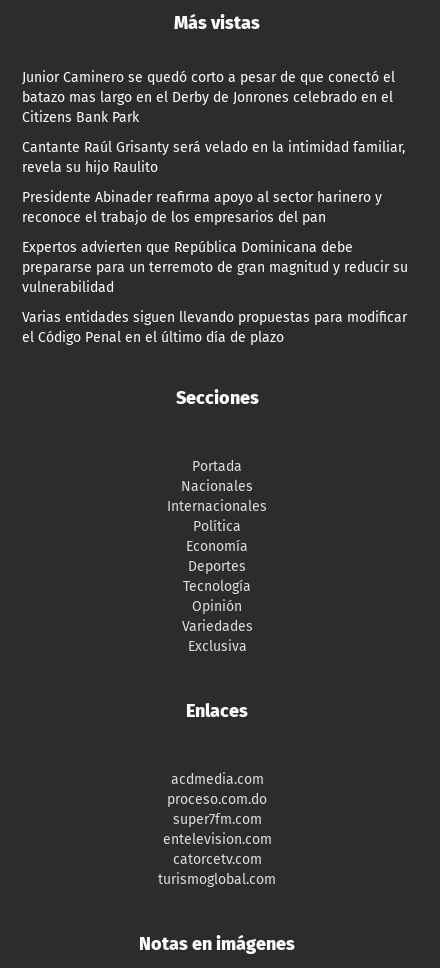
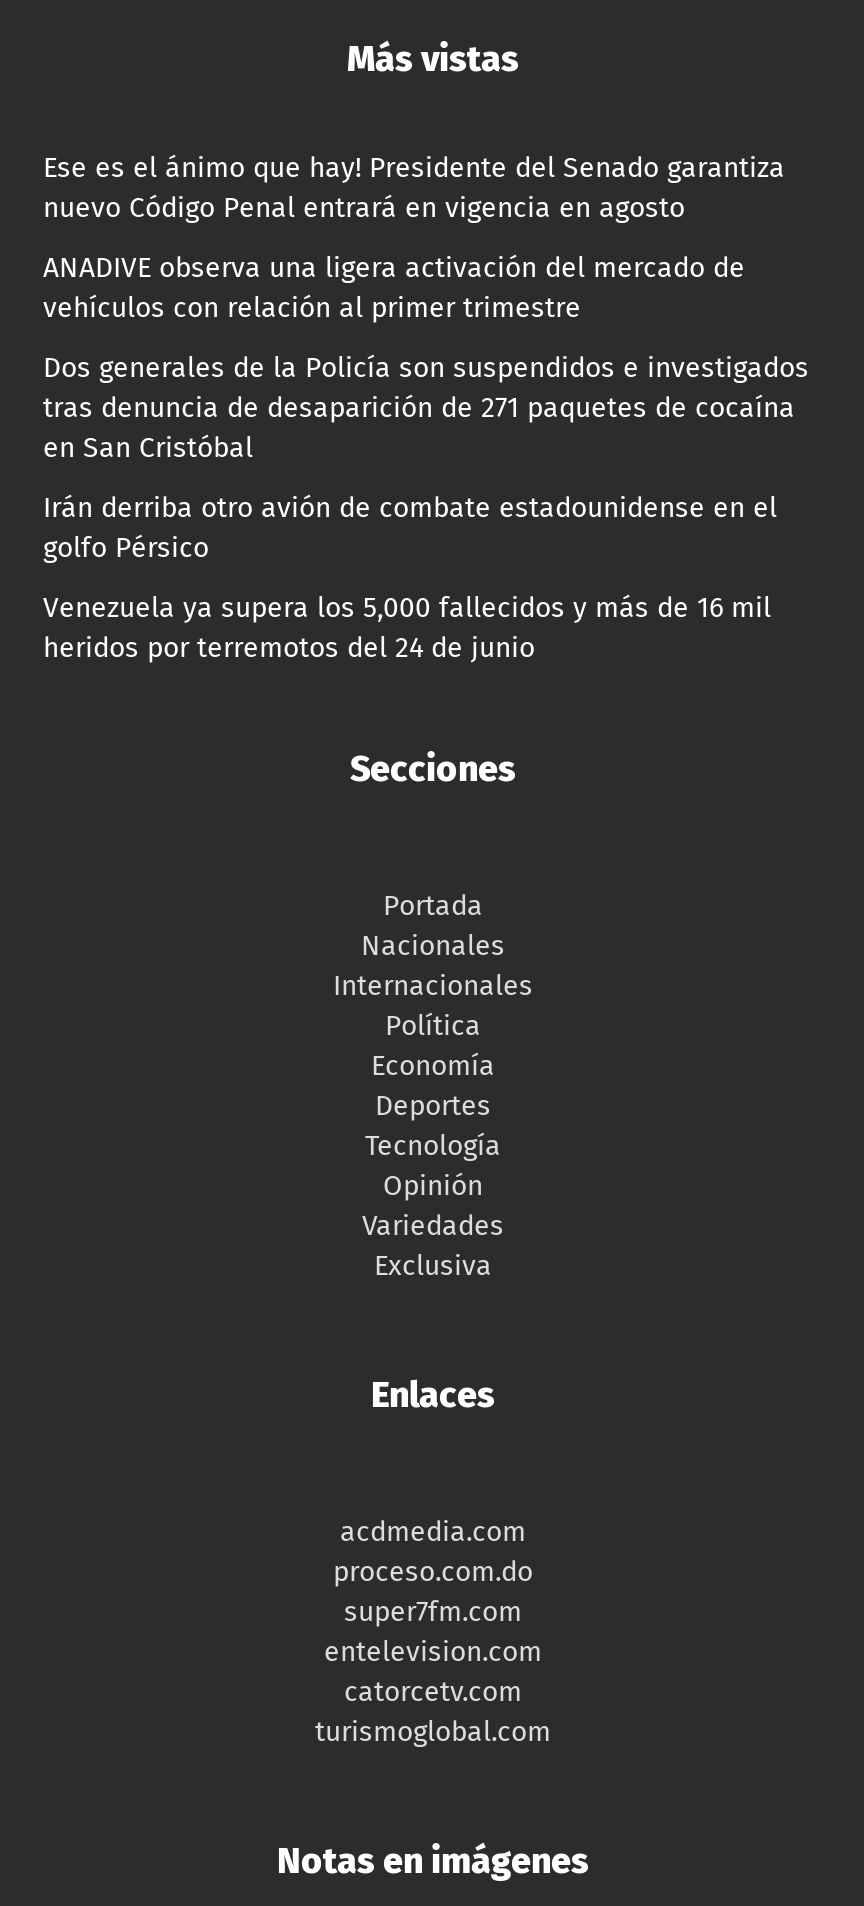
- Junior Caminero se quedó corto a pesar de que conectó el
- batazo mas largo en el Derby de Jonrones celebrado en el
- Citizens Bank Park
+ Ese es el ánimo que hay! Presidente del Senado garantiza
+ nuevo Código Penal entrará en vigencia en agosto

- Cantante Raúl Grisanty será velado en la intimidad familiar,
- revela su hijo Raulito
+ ANADIVE observa una ligera activación del mercado de
+ vehículos con relación al primer trimestre

- Presidente Abinader reafirma apoyo al sector harinero y
- reconoce el trabajo de los empresarios del pan
+ Dos generales de la Policía son suspendidos e investigados
+ tras denuncia de desaparición de 271 paquetes de cocaína
+ en San Cristóbal

- Expertos advierten que República Dominicana debe
- prepararse para un terremoto de gran magnitud y reducir su
- vulnerabilidad
+ Irán derriba otro avión de combate estadounidense en el
+ golfo Pérsico

- Varias entidades siguen llevando propuestas para modificar
- el Código Penal en el último día de plazo
+ Venezuela ya supera los 5,000 fallecidos y más de 16 mil
+ heridos por terremotos del 24 de junio
